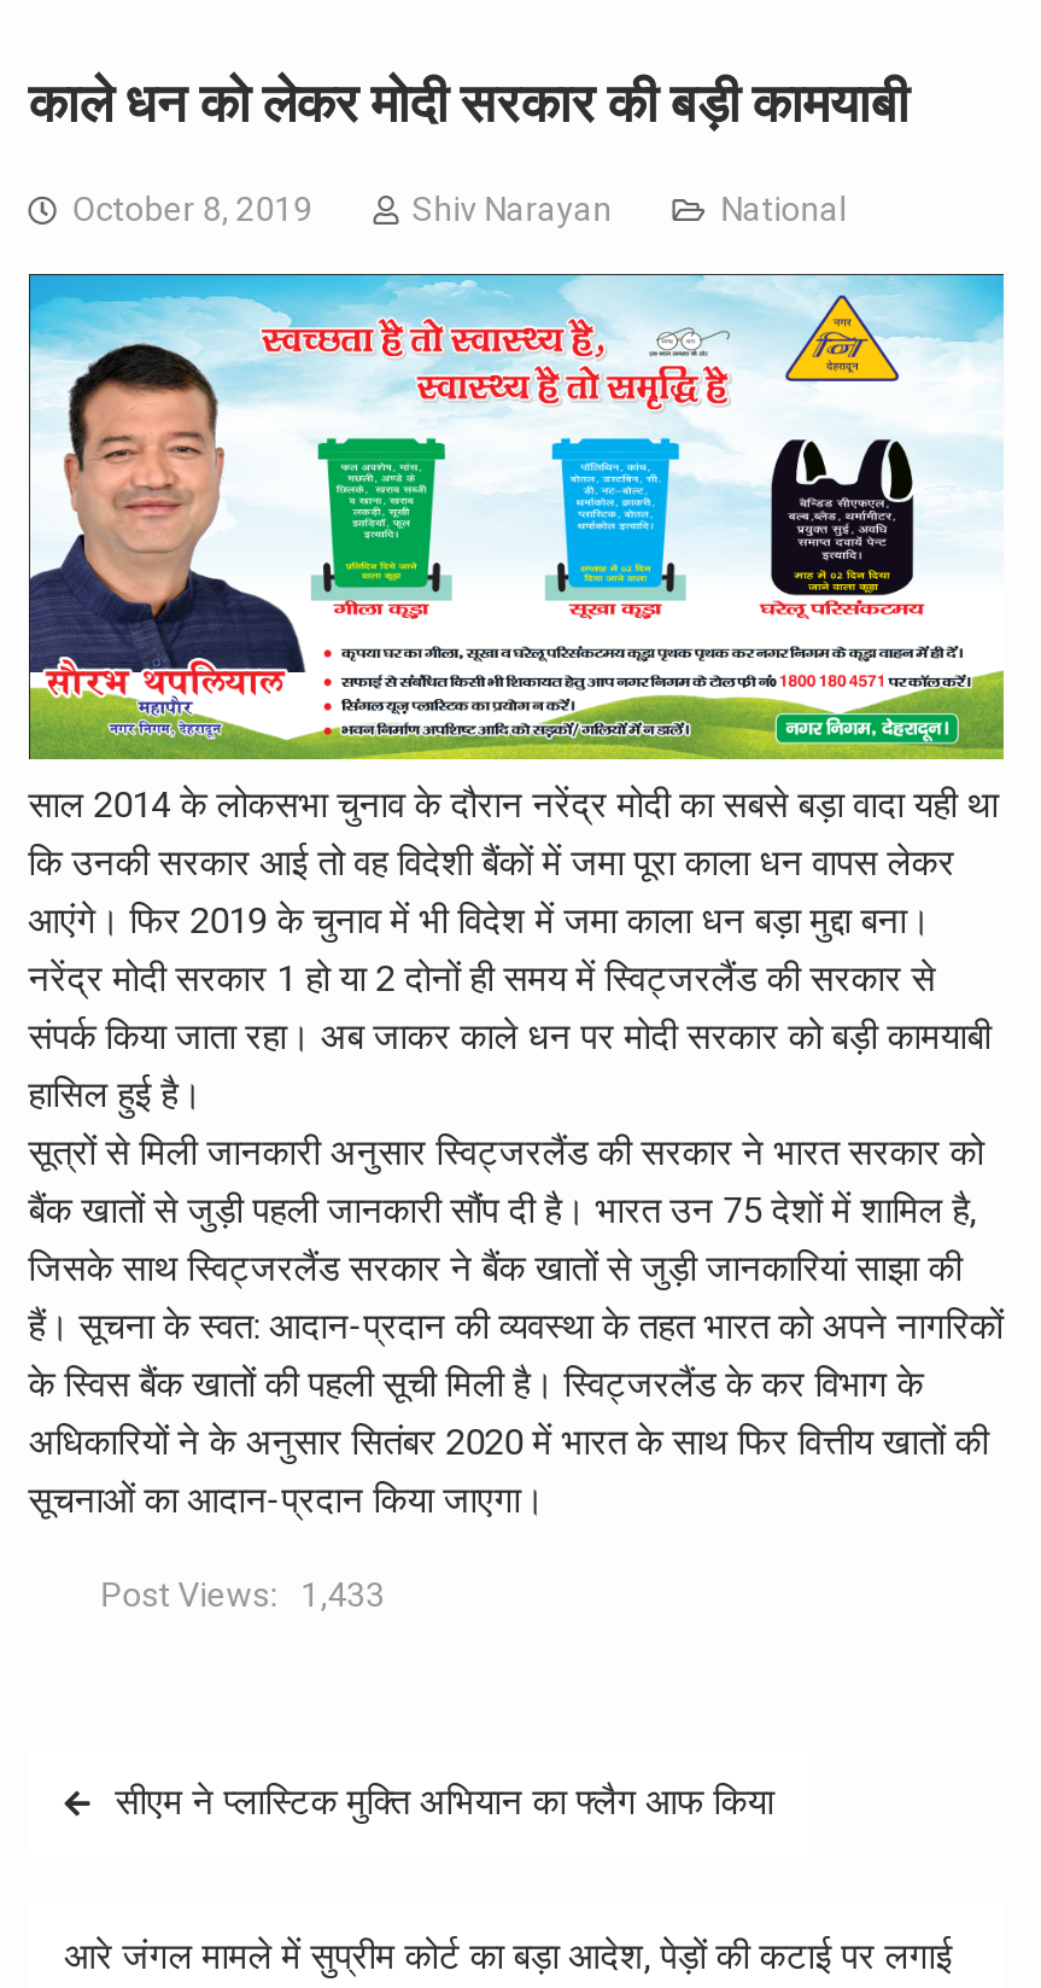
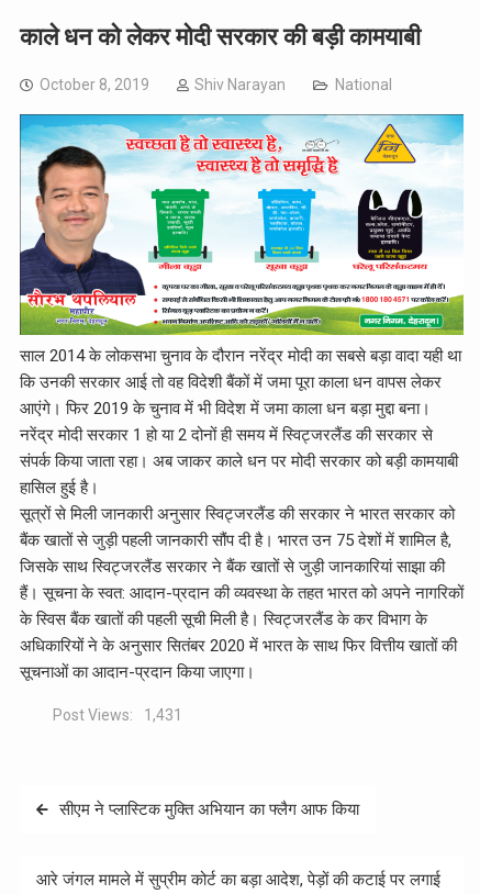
- Post Views: 1,433
+ Post Views: 1,431
